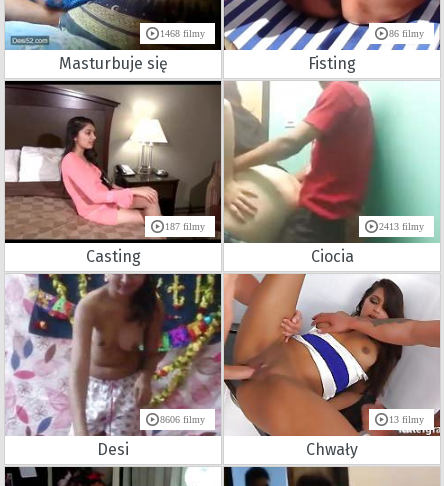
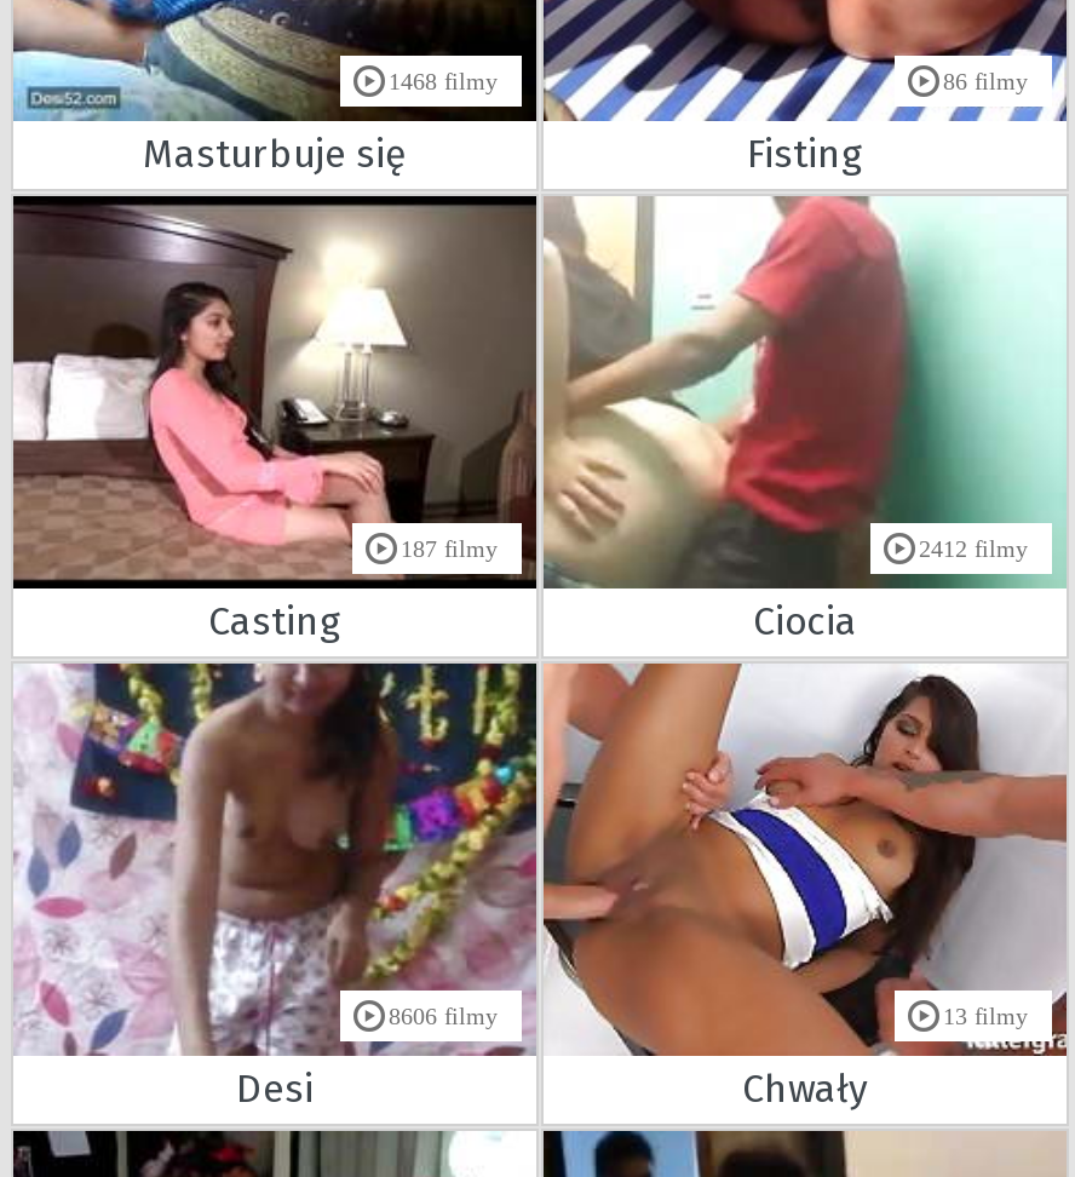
- 2413 filmy
+ 2412 filmy
